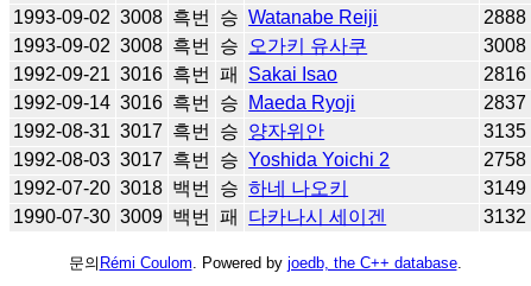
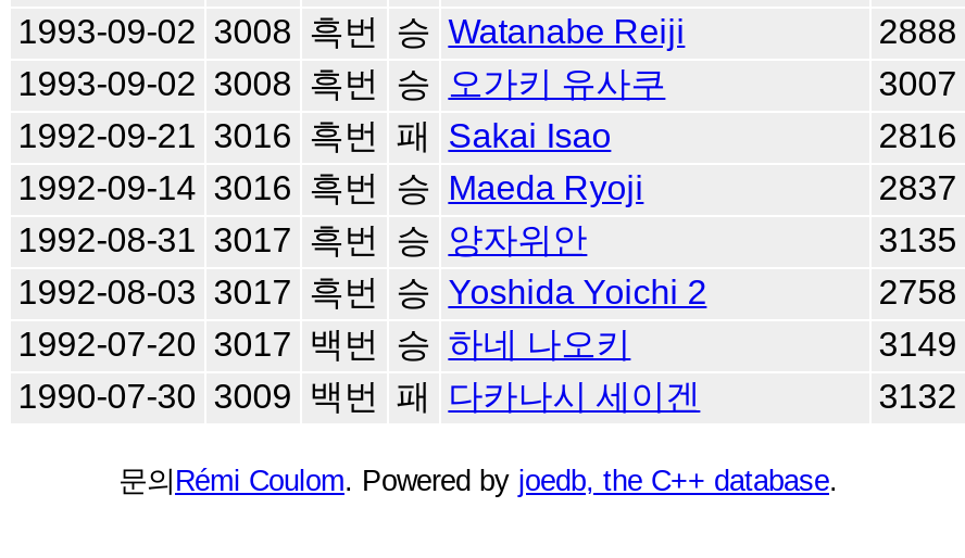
- 3008
+ 3007

- 1992-07-20 3018 백번 승 하네 나오키
+ 1992-07-20 3017 백번 승 하네 나오키
